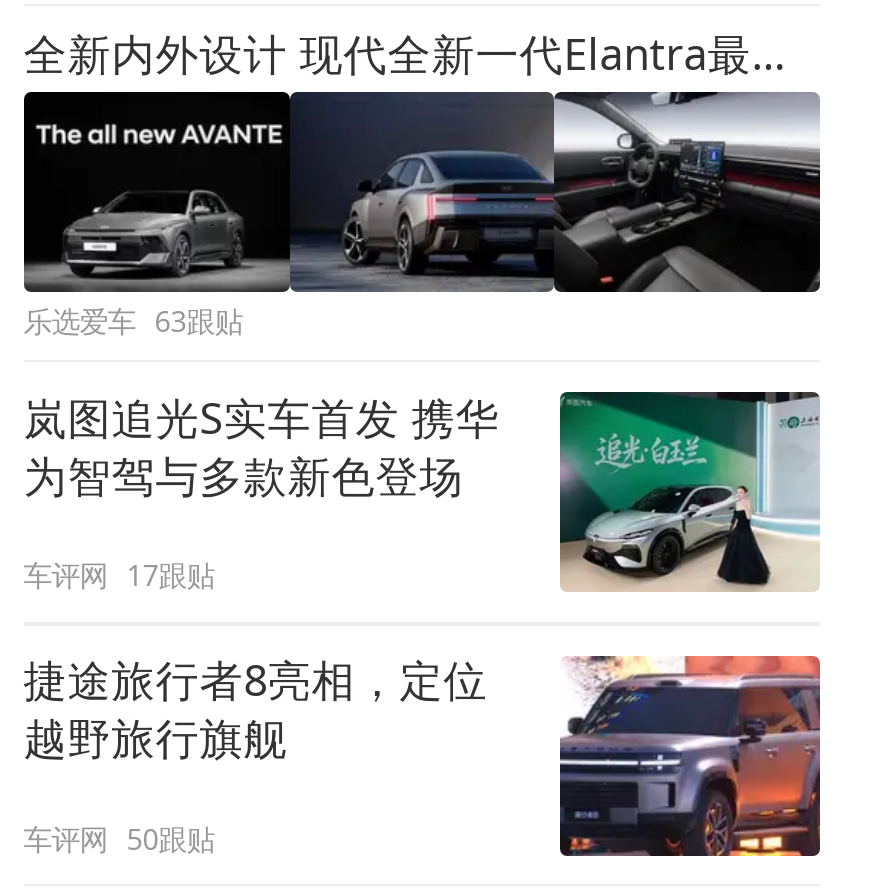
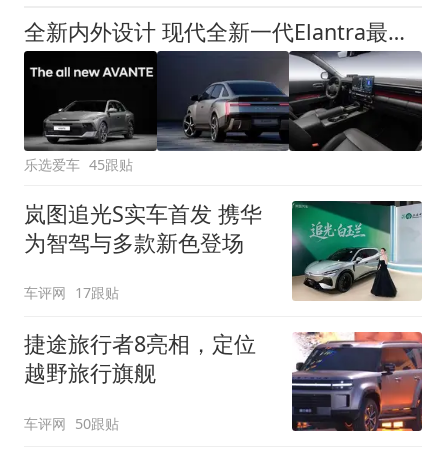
- 乐选爱车 63跟贴
+ 乐选爱车 45跟贴
